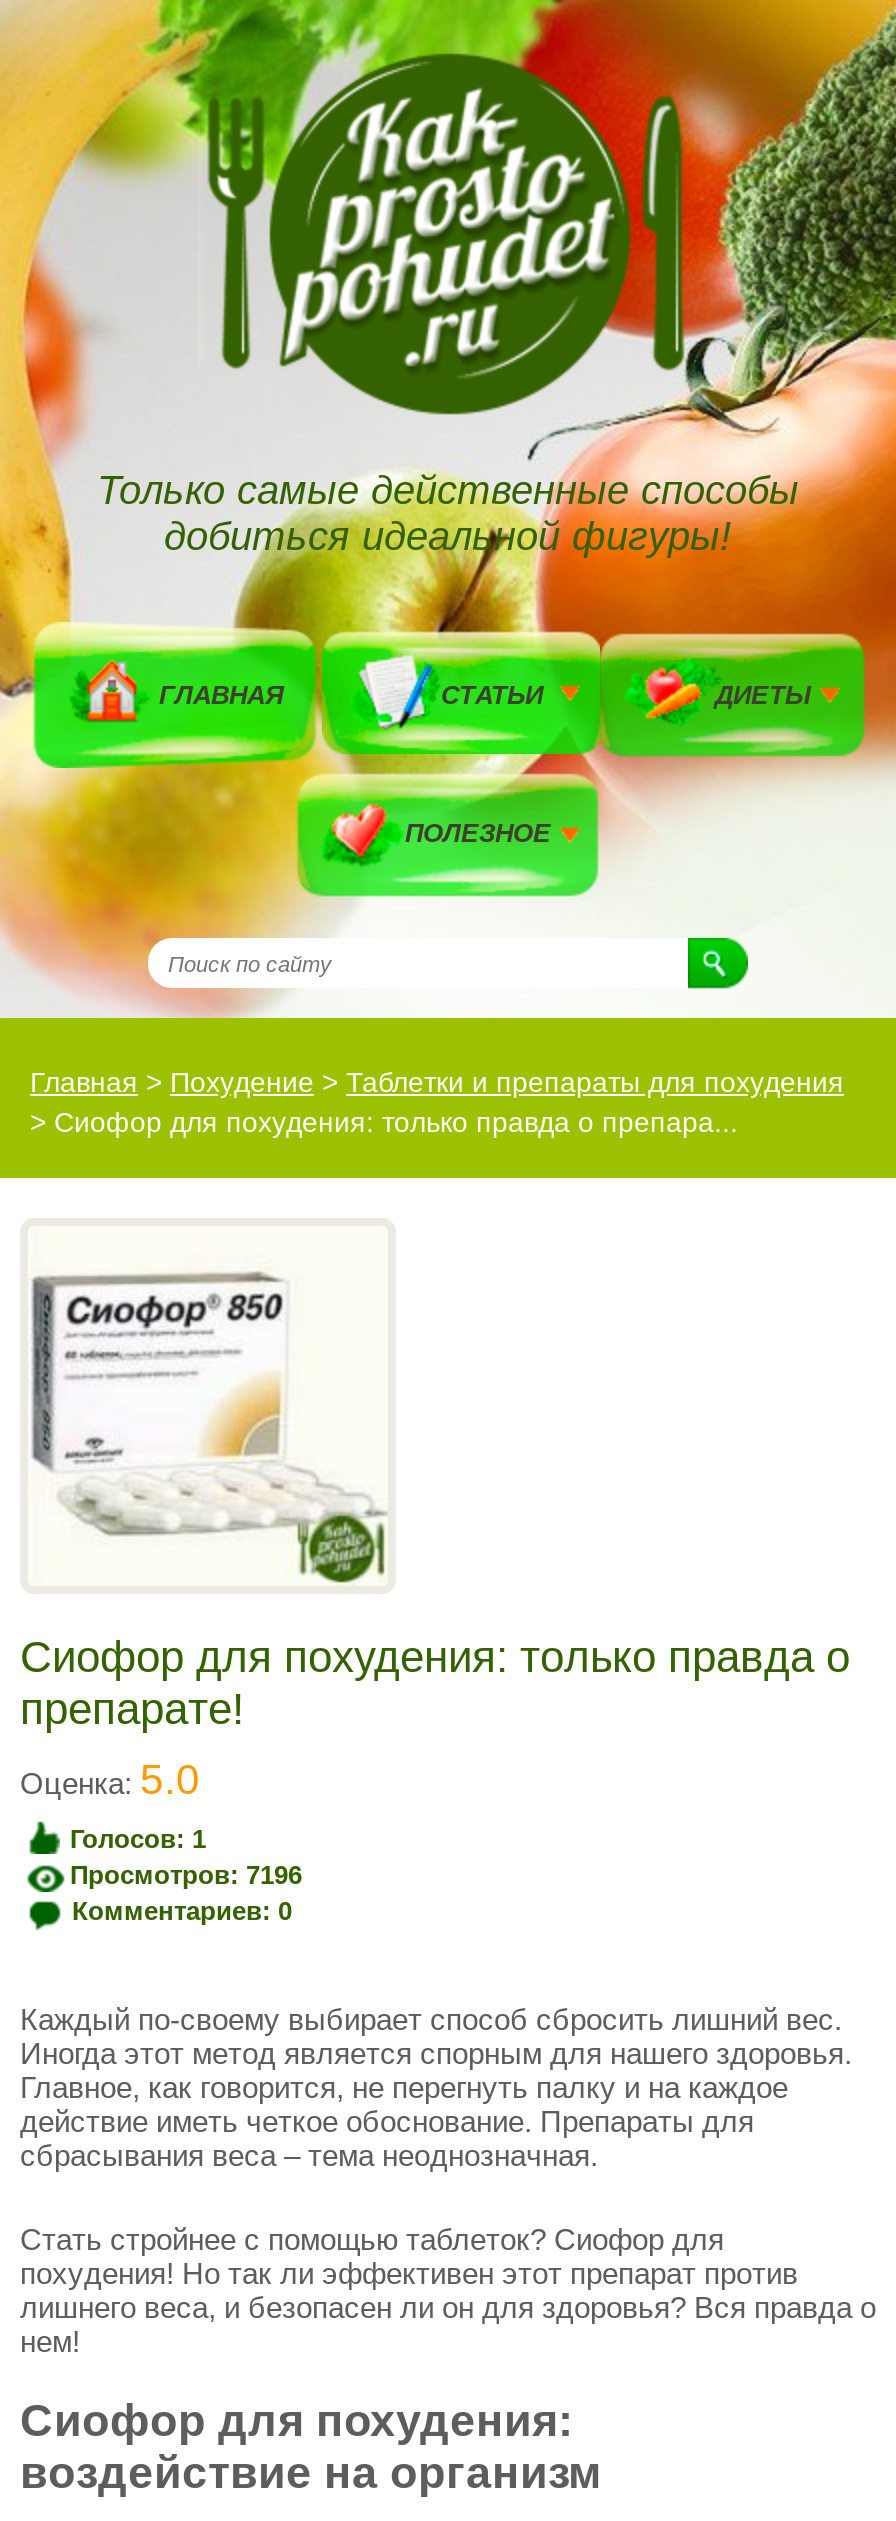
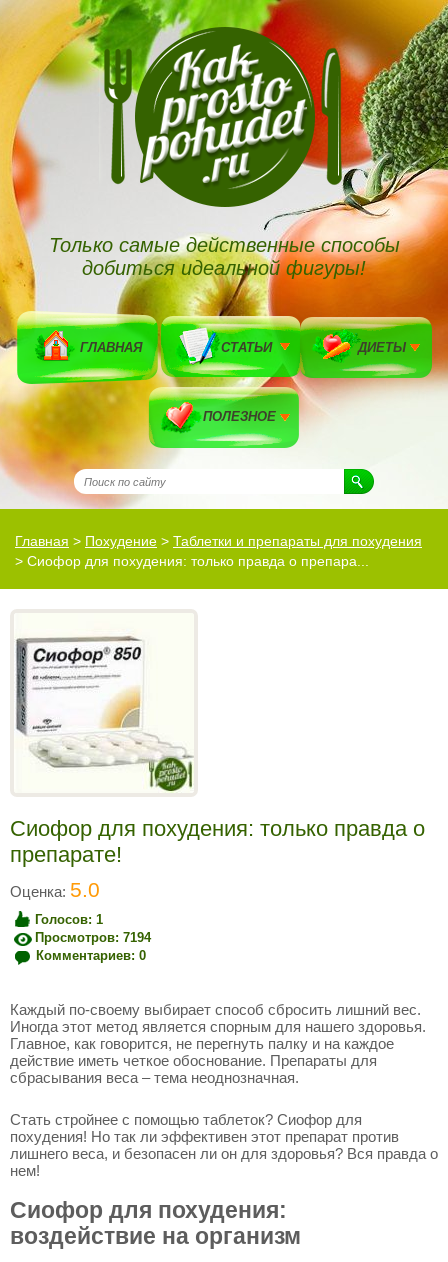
- Просмотров: 7196
+ Просмотров: 7194
